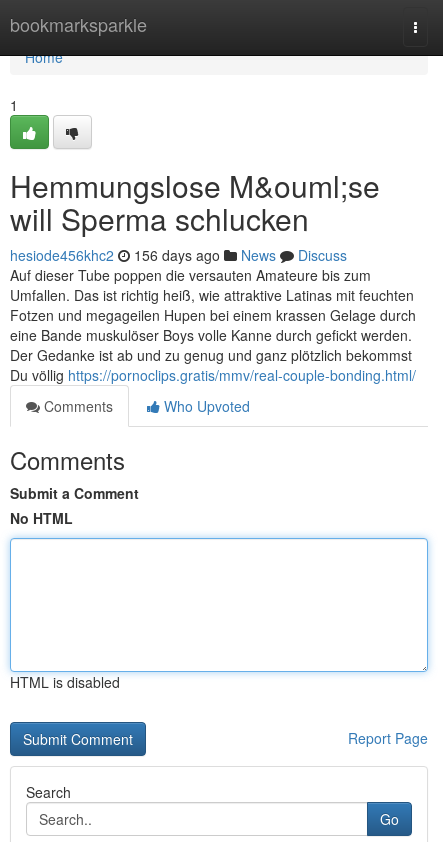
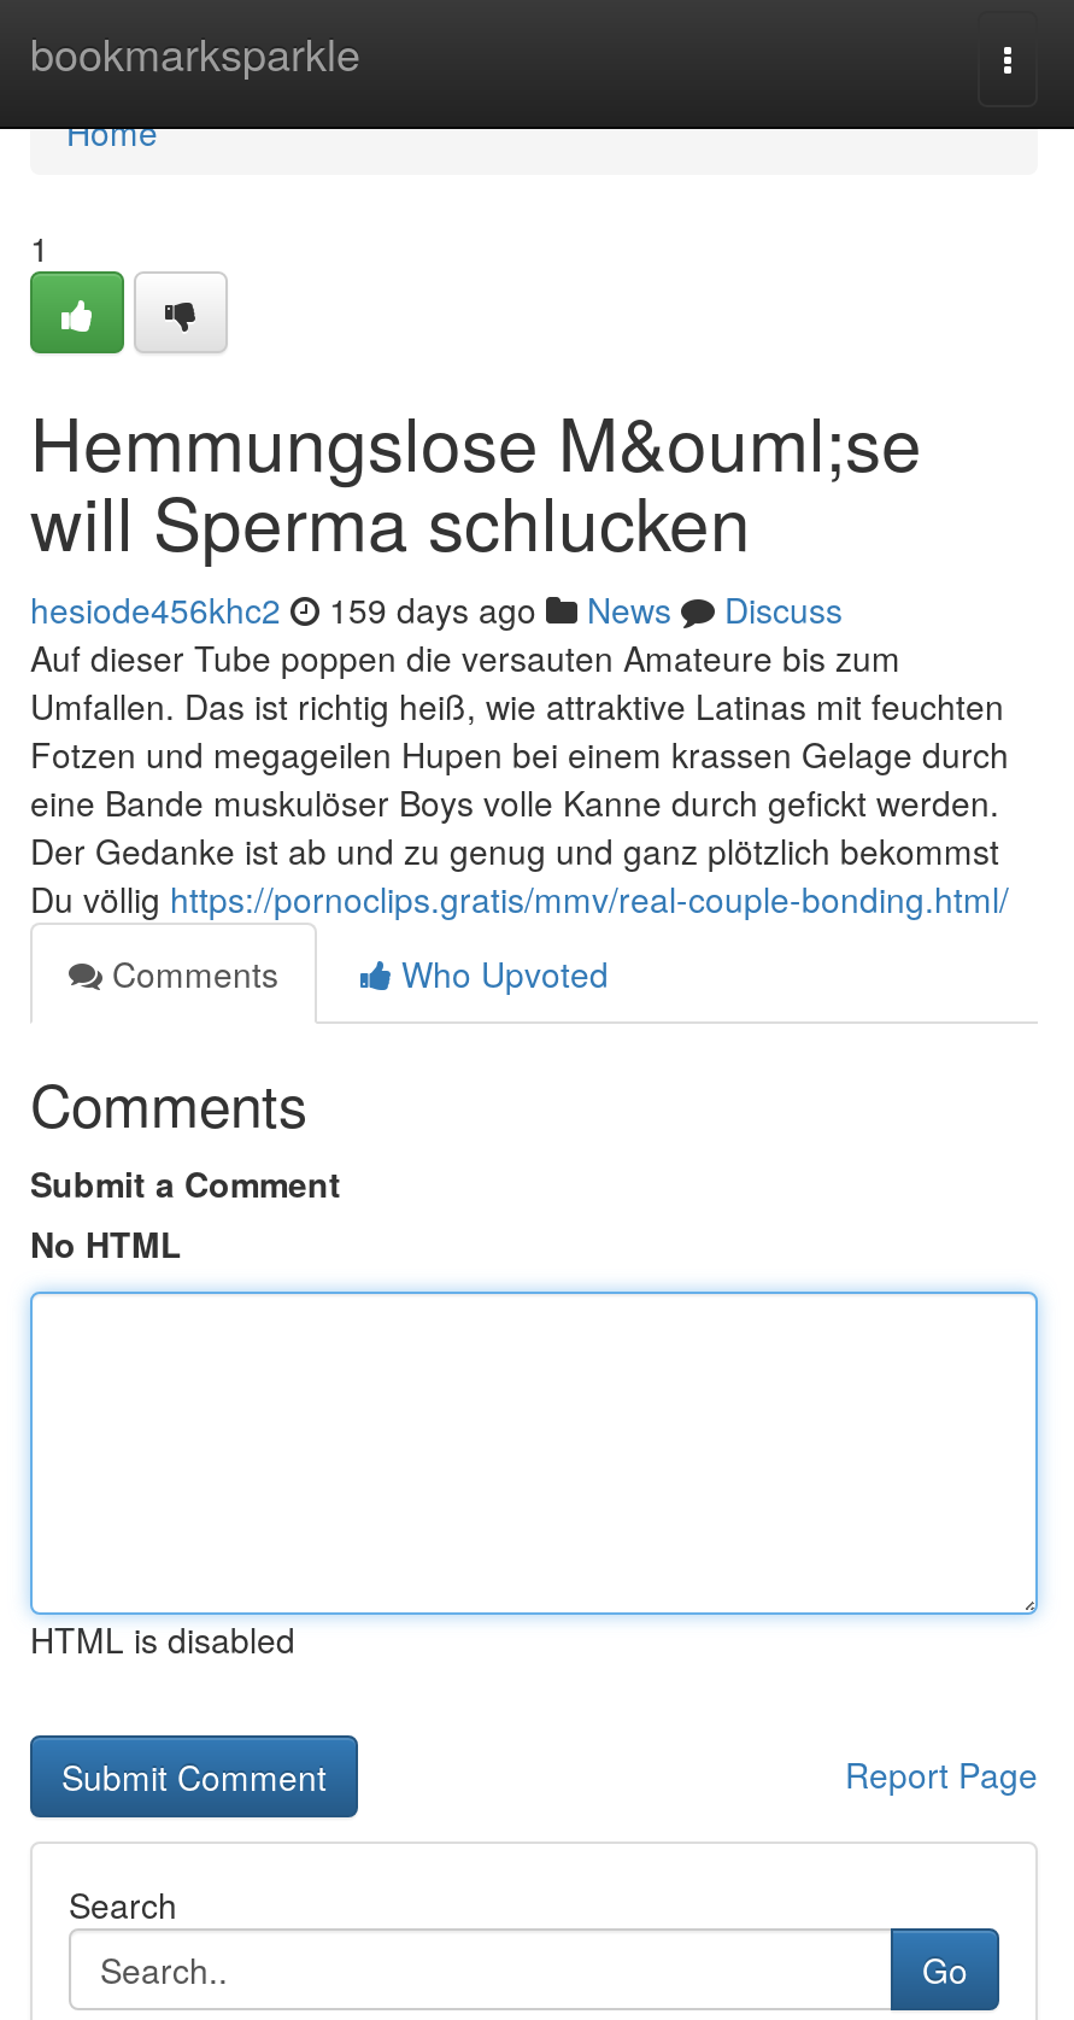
- hesiode456khc2 156 days ago News Discuss
+ hesiode456khc2 159 days ago News Discuss
